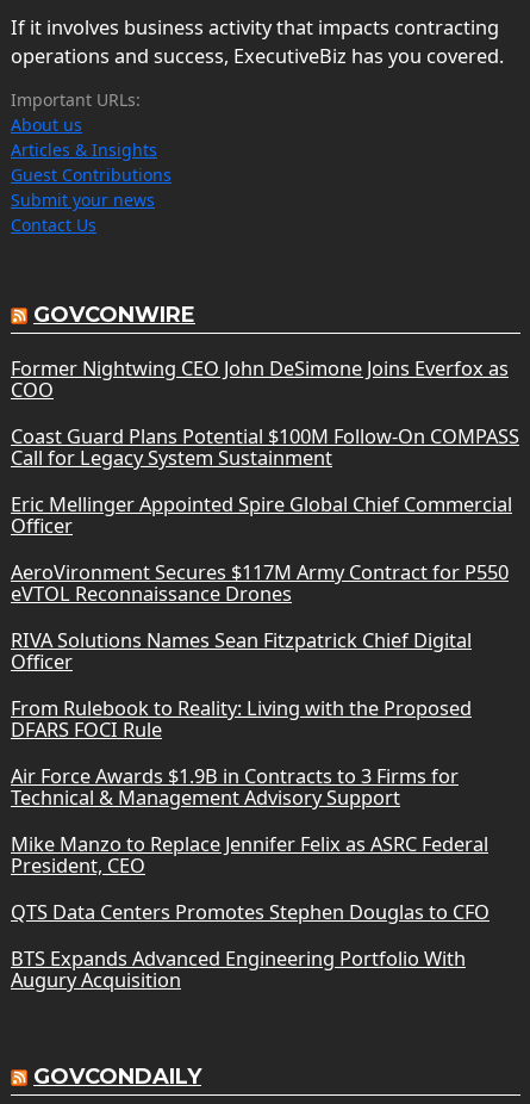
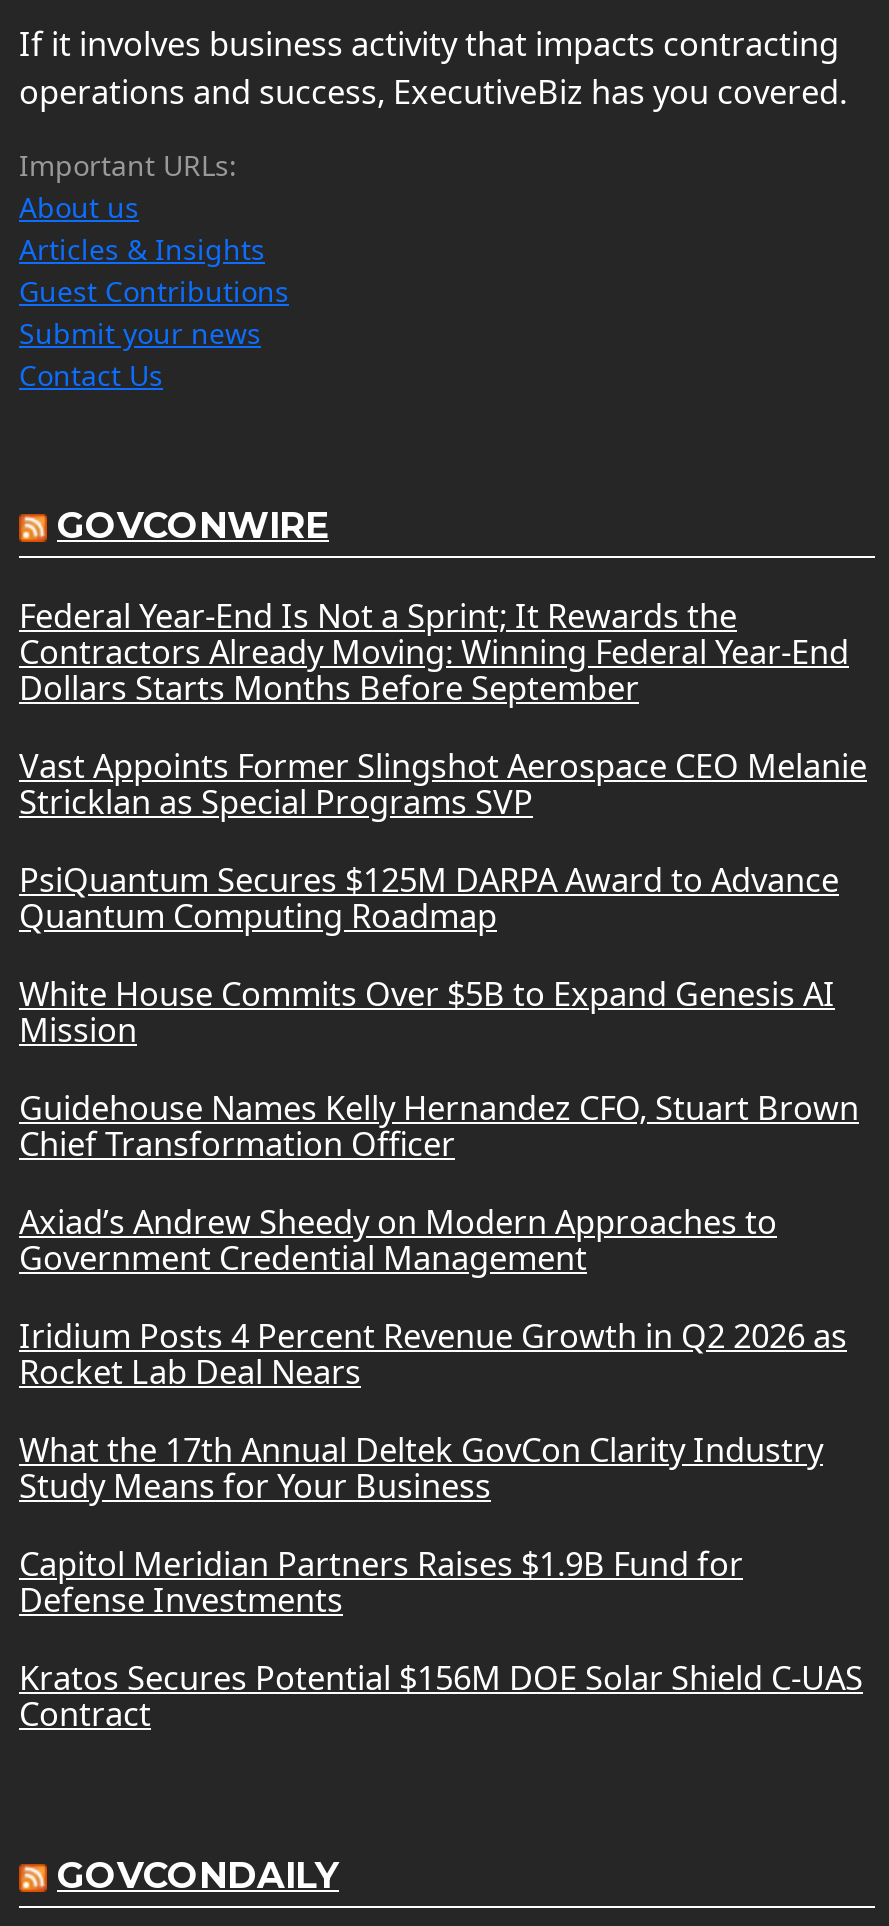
- Former Nightwing CEO John DeSimone Joins Everfox as
- COO
+ Federal Year-End Is Not a Sprint; It Rewards the
+ Contractors Already Moving: Winning Federal Year-End
+ Dollars Starts Months Before September

- Coast Guard Plans Potential $100M Follow-On COMPASS
- Call for Legacy System Sustainment
+ Vast Appoints Former Slingshot Aerospace CEO Melanie
+ Stricklan as Special Programs SVP

- Eric Mellinger Appointed Spire Global Chief Commercial
- Officer
+ PsiQuantum Secures $125M DARPA Award to Advance
+ Quantum Computing Roadmap

- AeroVironment Secures $117M Army Contract for P550
- eVTOL Reconnaissance Drones
+ White House Commits Over $5B to Expand Genesis AI
+ Mission

- RIVA Solutions Names Sean Fitzpatrick Chief Digital
- Officer
+ Guidehouse Names Kelly Hernandez CFO, Stuart Brown
+ Chief Transformation Officer

- From Rulebook to Reality: Living with the Proposed
- DFARS FOCI Rule
+ Axiad’s Andrew Sheedy on Modern Approaches to
+ Government Credential Management

- Air Force Awards $1.9B in Contracts to 3 Firms for
- Technical & Management Advisory Support
+ Iridium Posts 4 Percent Revenue Growth in Q2 2026 as
+ Rocket Lab Deal Nears

- Mike Manzo to Replace Jennifer Felix as ASRC Federal
- President, CEO
+ What the 17th Annual Deltek GovCon Clarity Industry
+ Study Means for Your Business

- QTS Data Centers Promotes Stephen Douglas to CFO
+ Capitol Meridian Partners Raises $1.9B Fund for
+ Defense Investments

- BTS Expands Advanced Engineering Portfolio With
- Augury Acquisition
+ Kratos Secures Potential $156M DOE Solar Shield C-UAS
+ Contract
